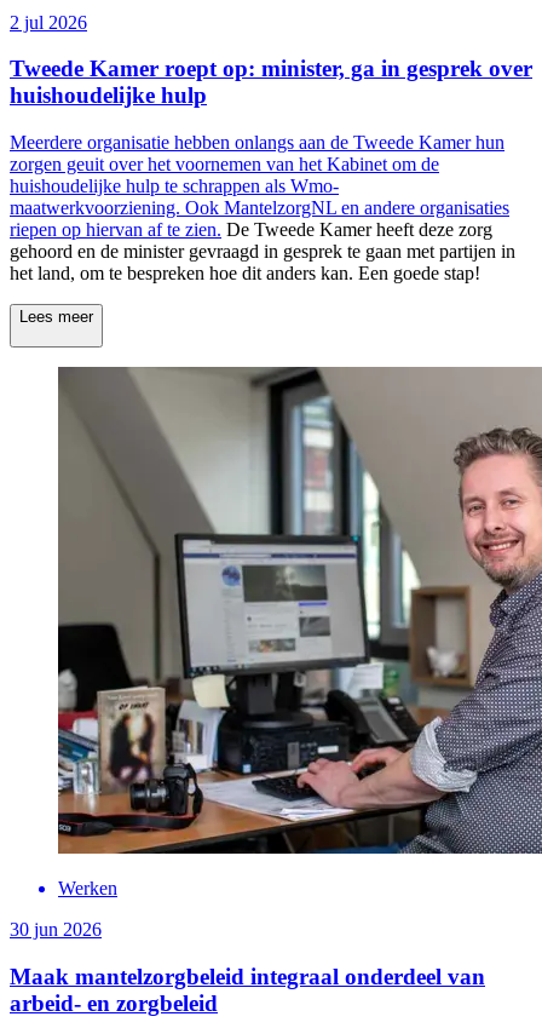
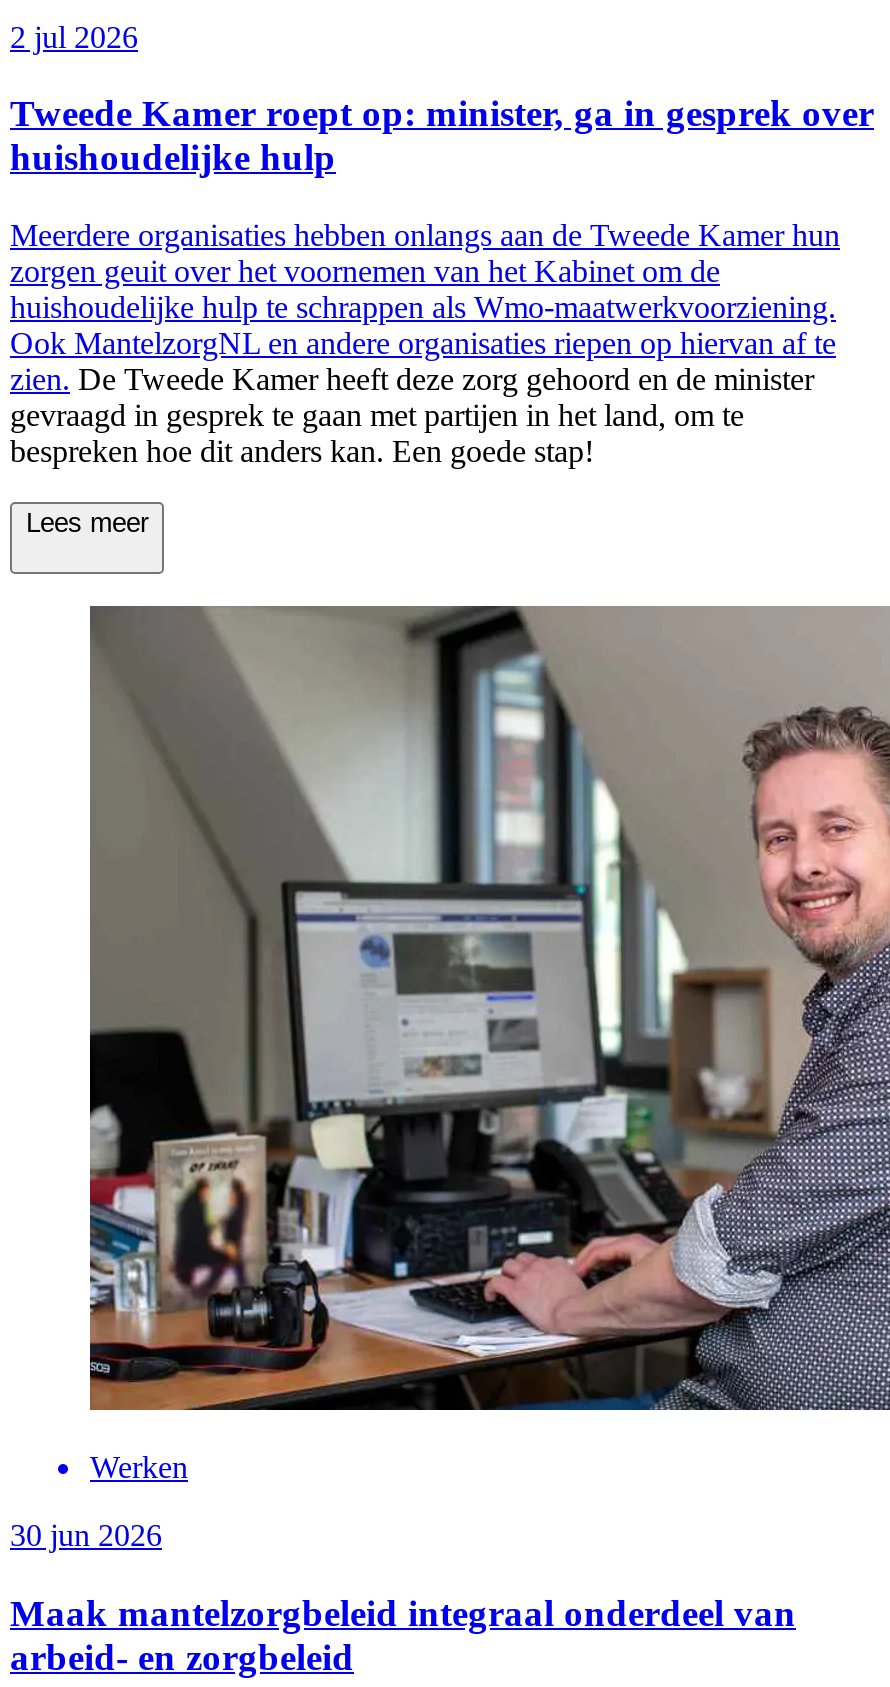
- Meerdere organisatie hebben onlangs aan de Tweede Kamer hun
+ Meerdere organisaties hebben onlangs aan de Tweede Kamer hun
